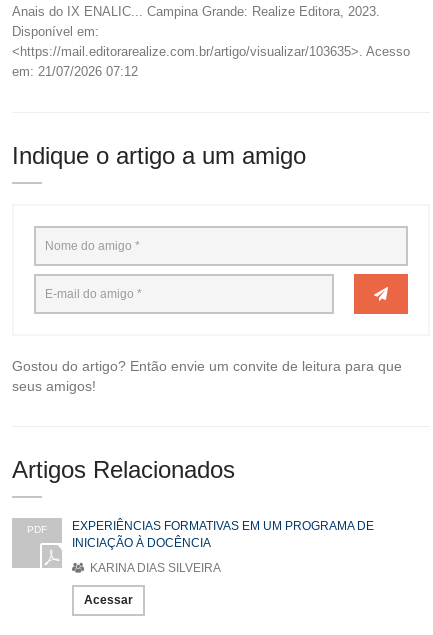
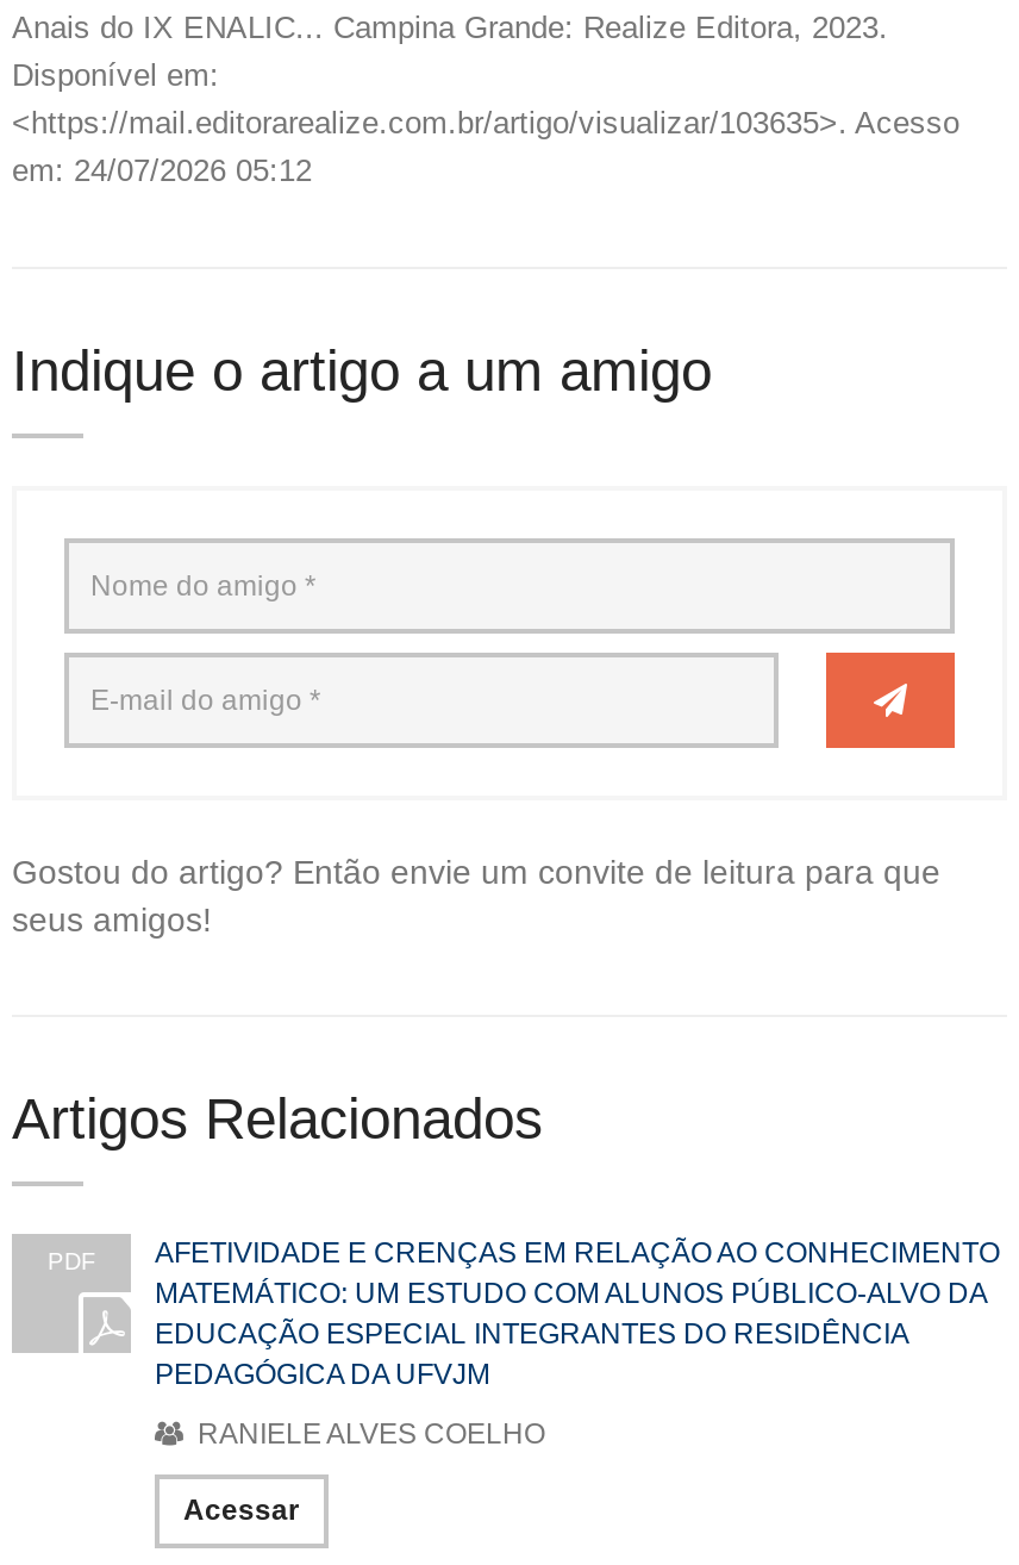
- em: 21/07/2026 07:12
+ em: 24/07/2026 05:12

- EXPERIÊNCIAS FORMATIVAS EM UM PROGRAMA DE
- INICIAÇÃO À DOCÊNCIA
+ AFETIVIDADE E CRENÇAS EM RELAÇÃO AO CONHECIMENTO
+ MATEMÁTICO: UM ESTUDO COM ALUNOS PÚBLICO-ALVO DA
+ EDUCAÇÃO ESPECIAL INTEGRANTES DO RESIDÊNCIA
+ PEDAGÓGICA DA UFVJM

- KARINA DIAS SILVEIRA
+ RANIELE ALVES COELHO
